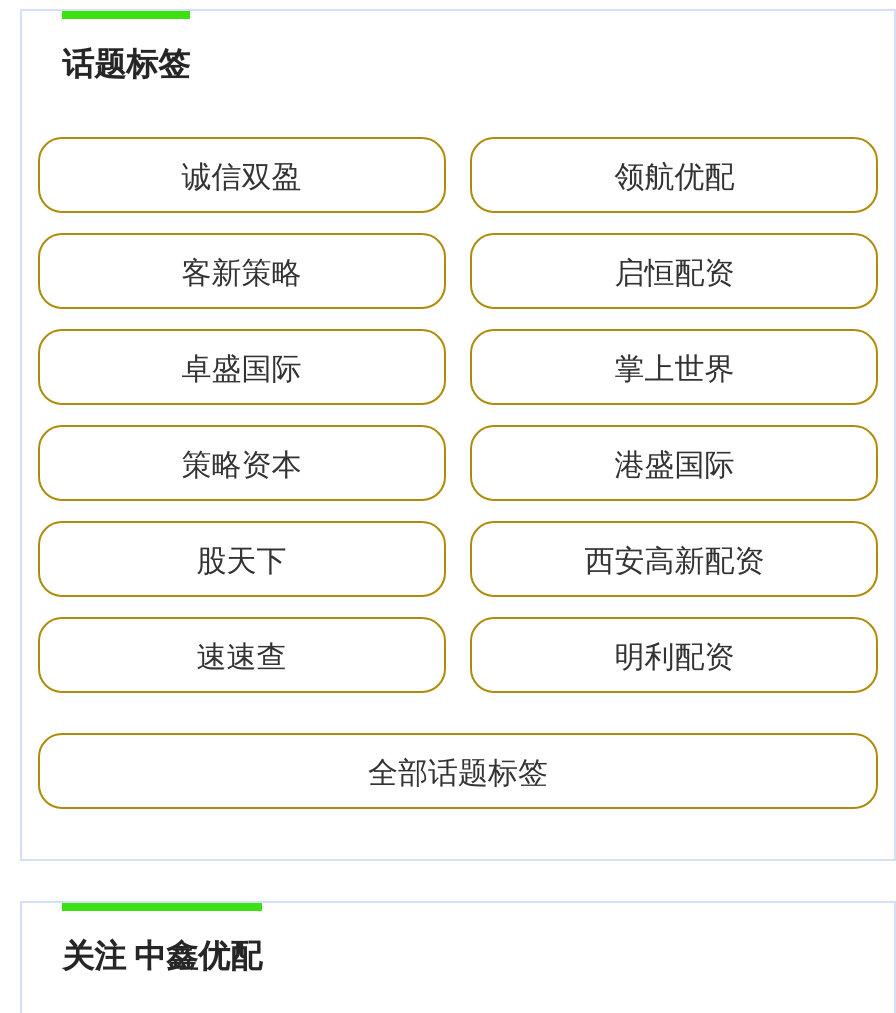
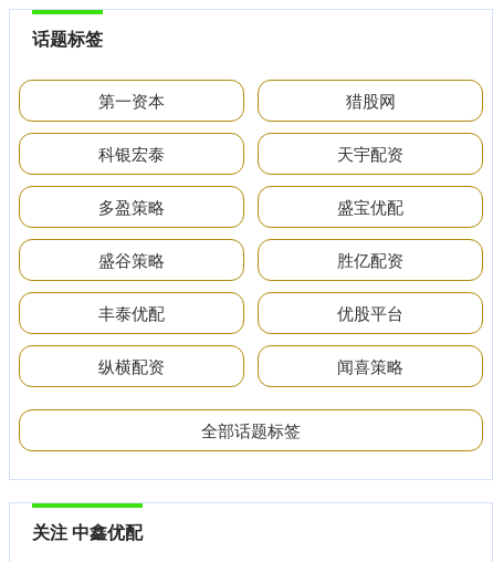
- 诚信双盈
- 领航优配
+ 第一资本
+ 猎股网

- 客新策略
- 启恒配资
+ 科银宏泰
+ 天宇配资

- 卓盛国际
- 掌上世界
+ 多盈策略
+ 盛宝优配

- 策略资本
- 港盛国际
+ 盛谷策略
+ 胜亿配资

- 股天下
- 西安高新配资
+ 丰泰优配
+ 优股平台

- 速速查
- 明利配资
+ 纵横配资
+ 闻喜策略
